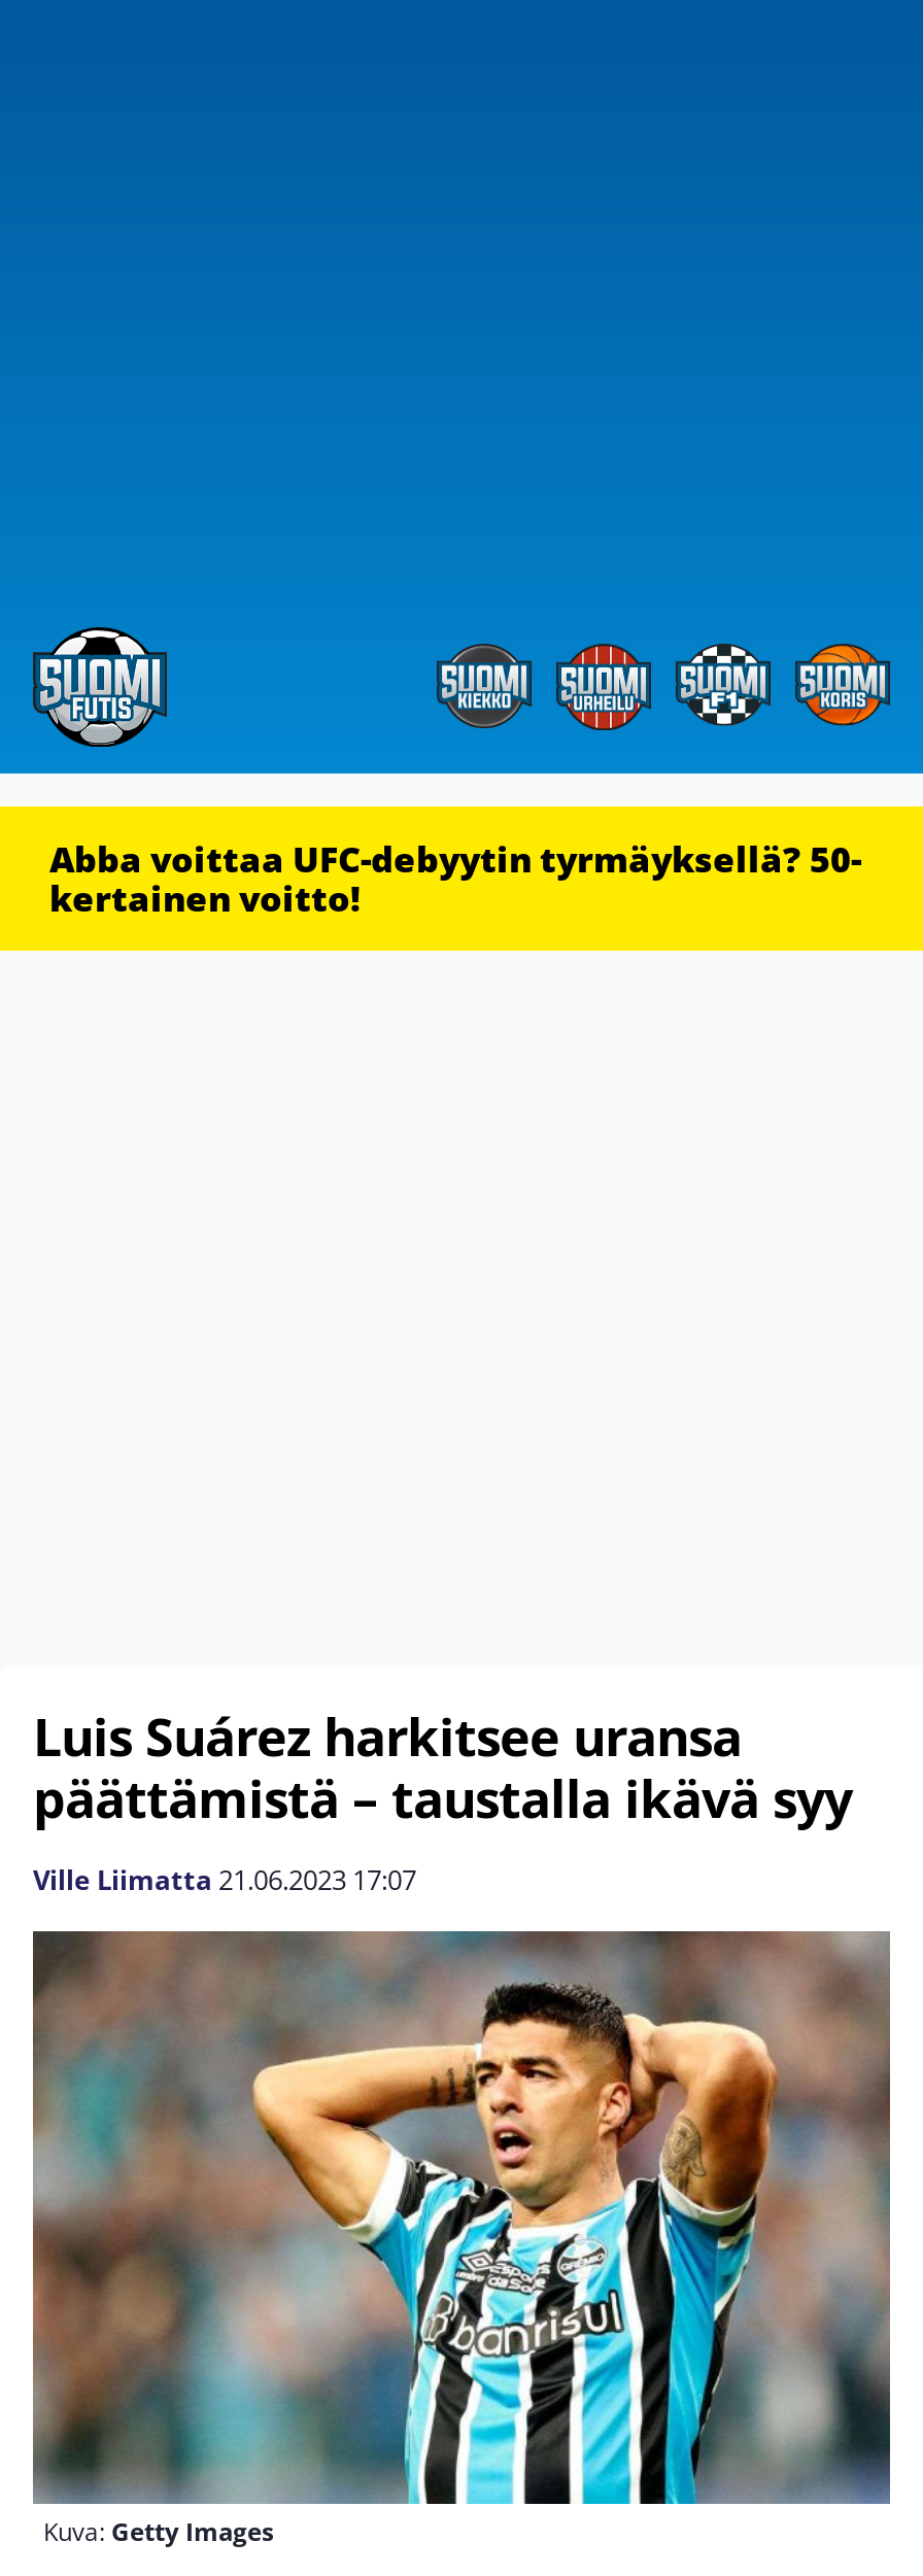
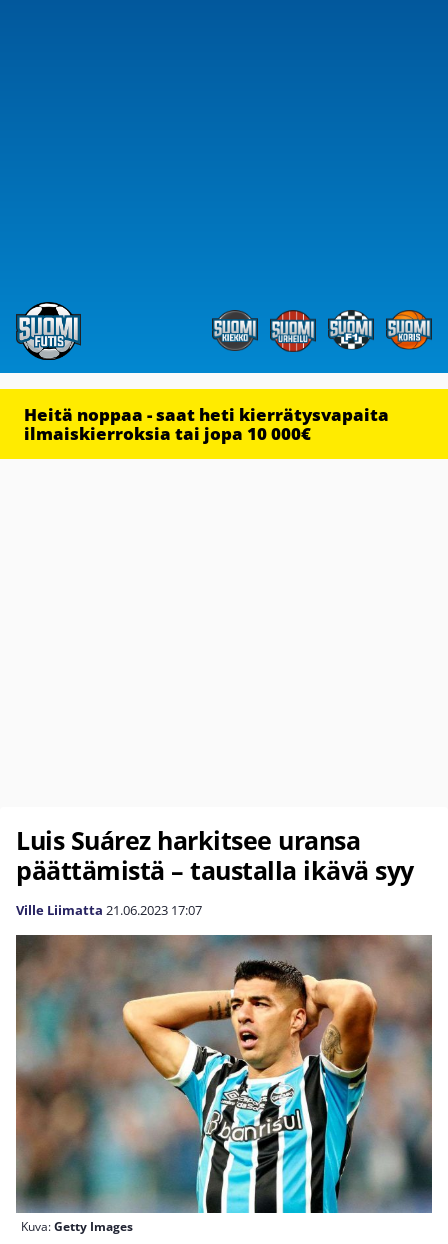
- Abba voittaa UFC-debyytin tyrmäyksellä? 50-
- kertainen voitto!
+ Heitä noppaa - saat heti kierrätysvapaita
+ ilmaiskierroksia tai jopa 10 000€
